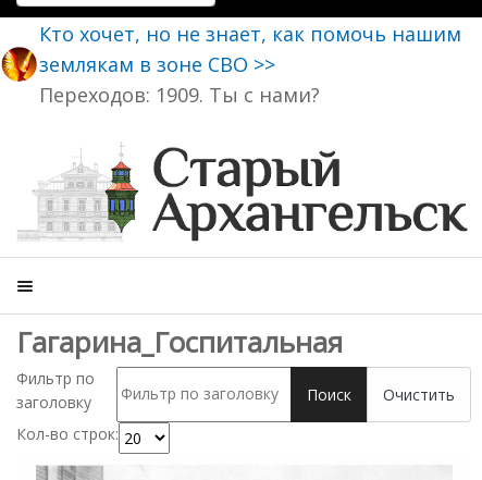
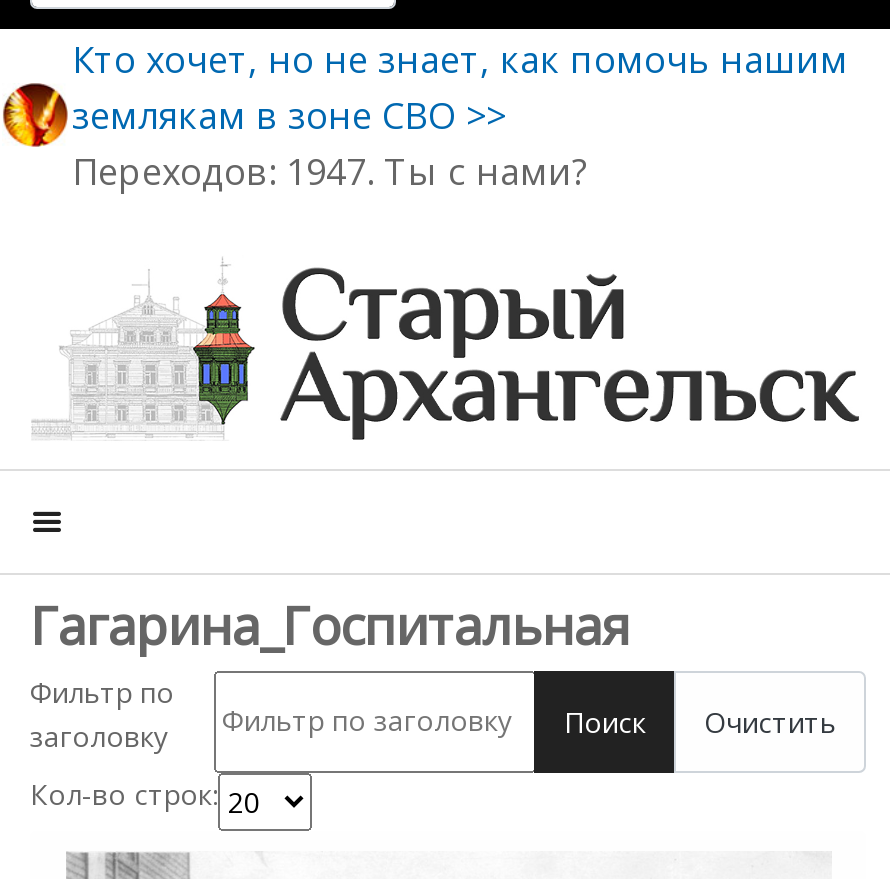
- Переходов: 1909. Ты с нами?
+ Переходов: 1947. Ты с нами?
